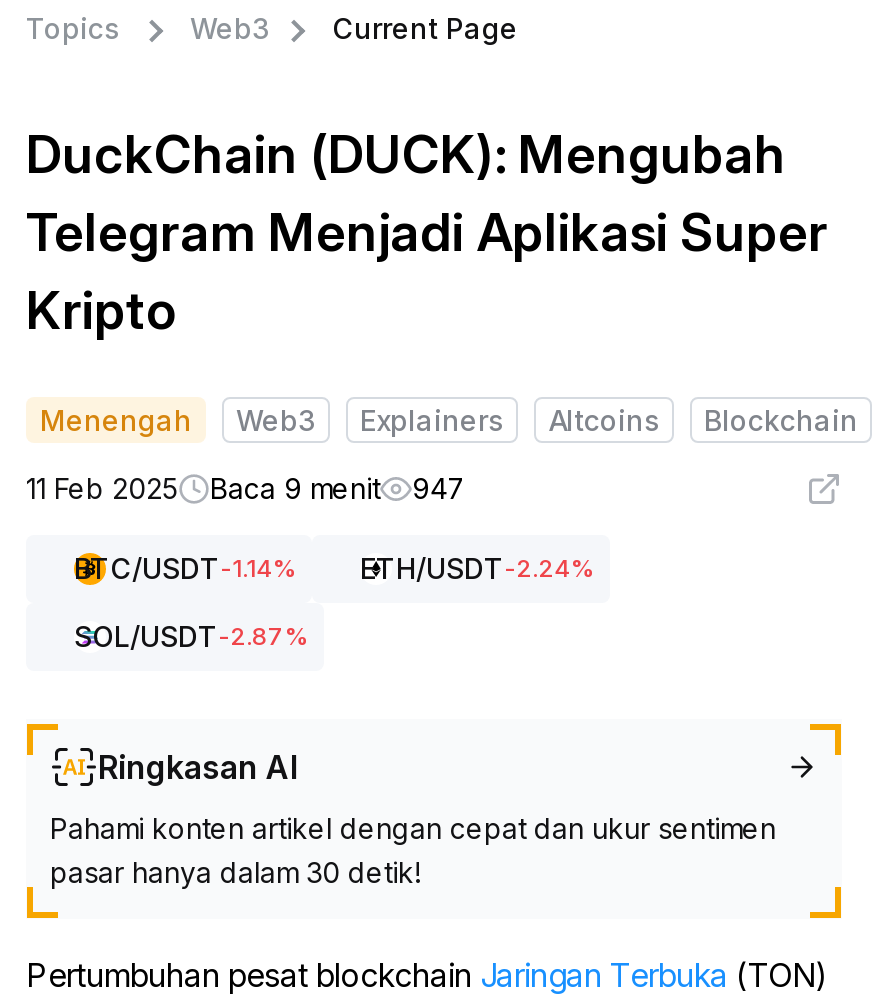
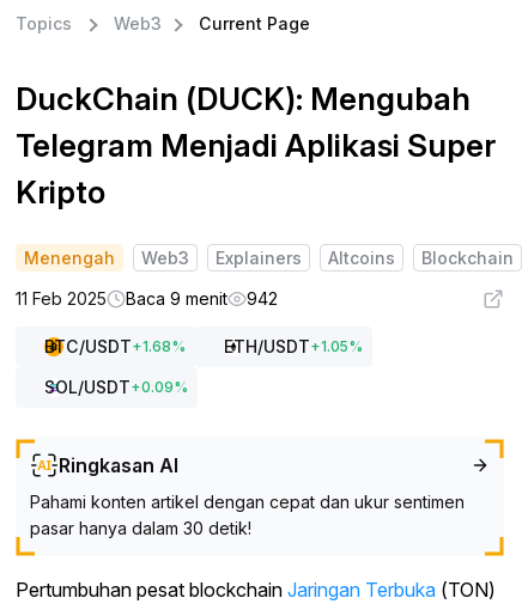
- 11 Feb 2025 Baca 9 menit 947
+ 11 Feb 2025 Baca 9 menit 942

- BTC/USDT-1.14%
- ETH/USDT-2.24%
+ BTC/USDT + 1.68%
+ ETH/USDT + 1.05%

- SOL/USDT-2.87%
+ SOL/USDT + 0.09%
